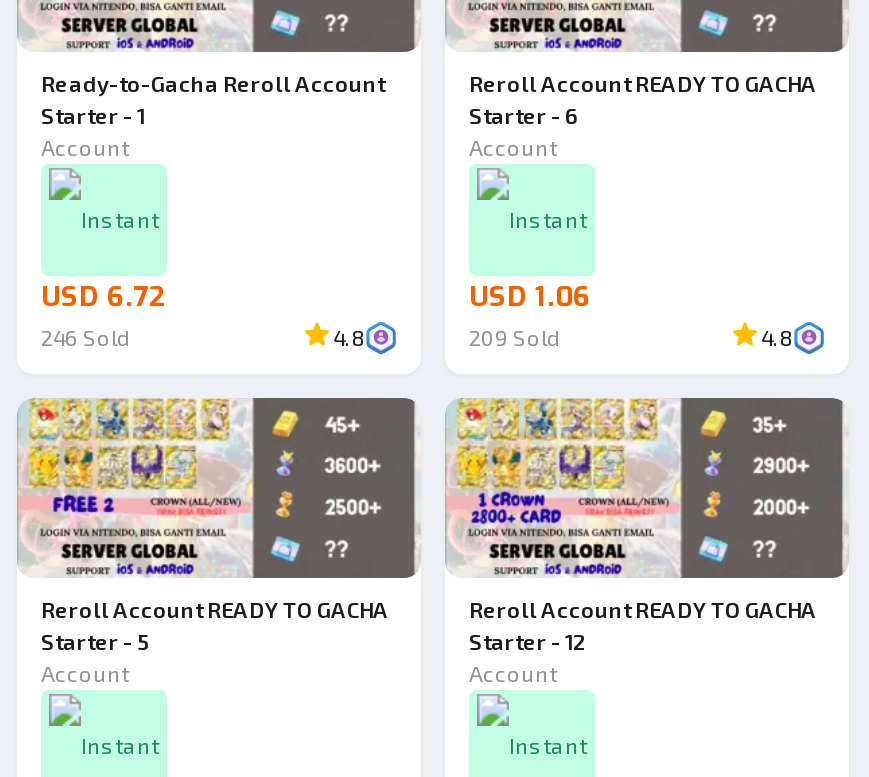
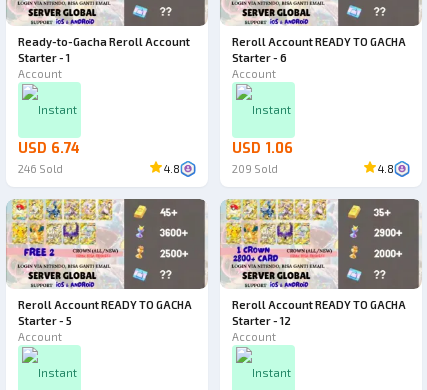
- USD 6.72
+ USD 6.74
